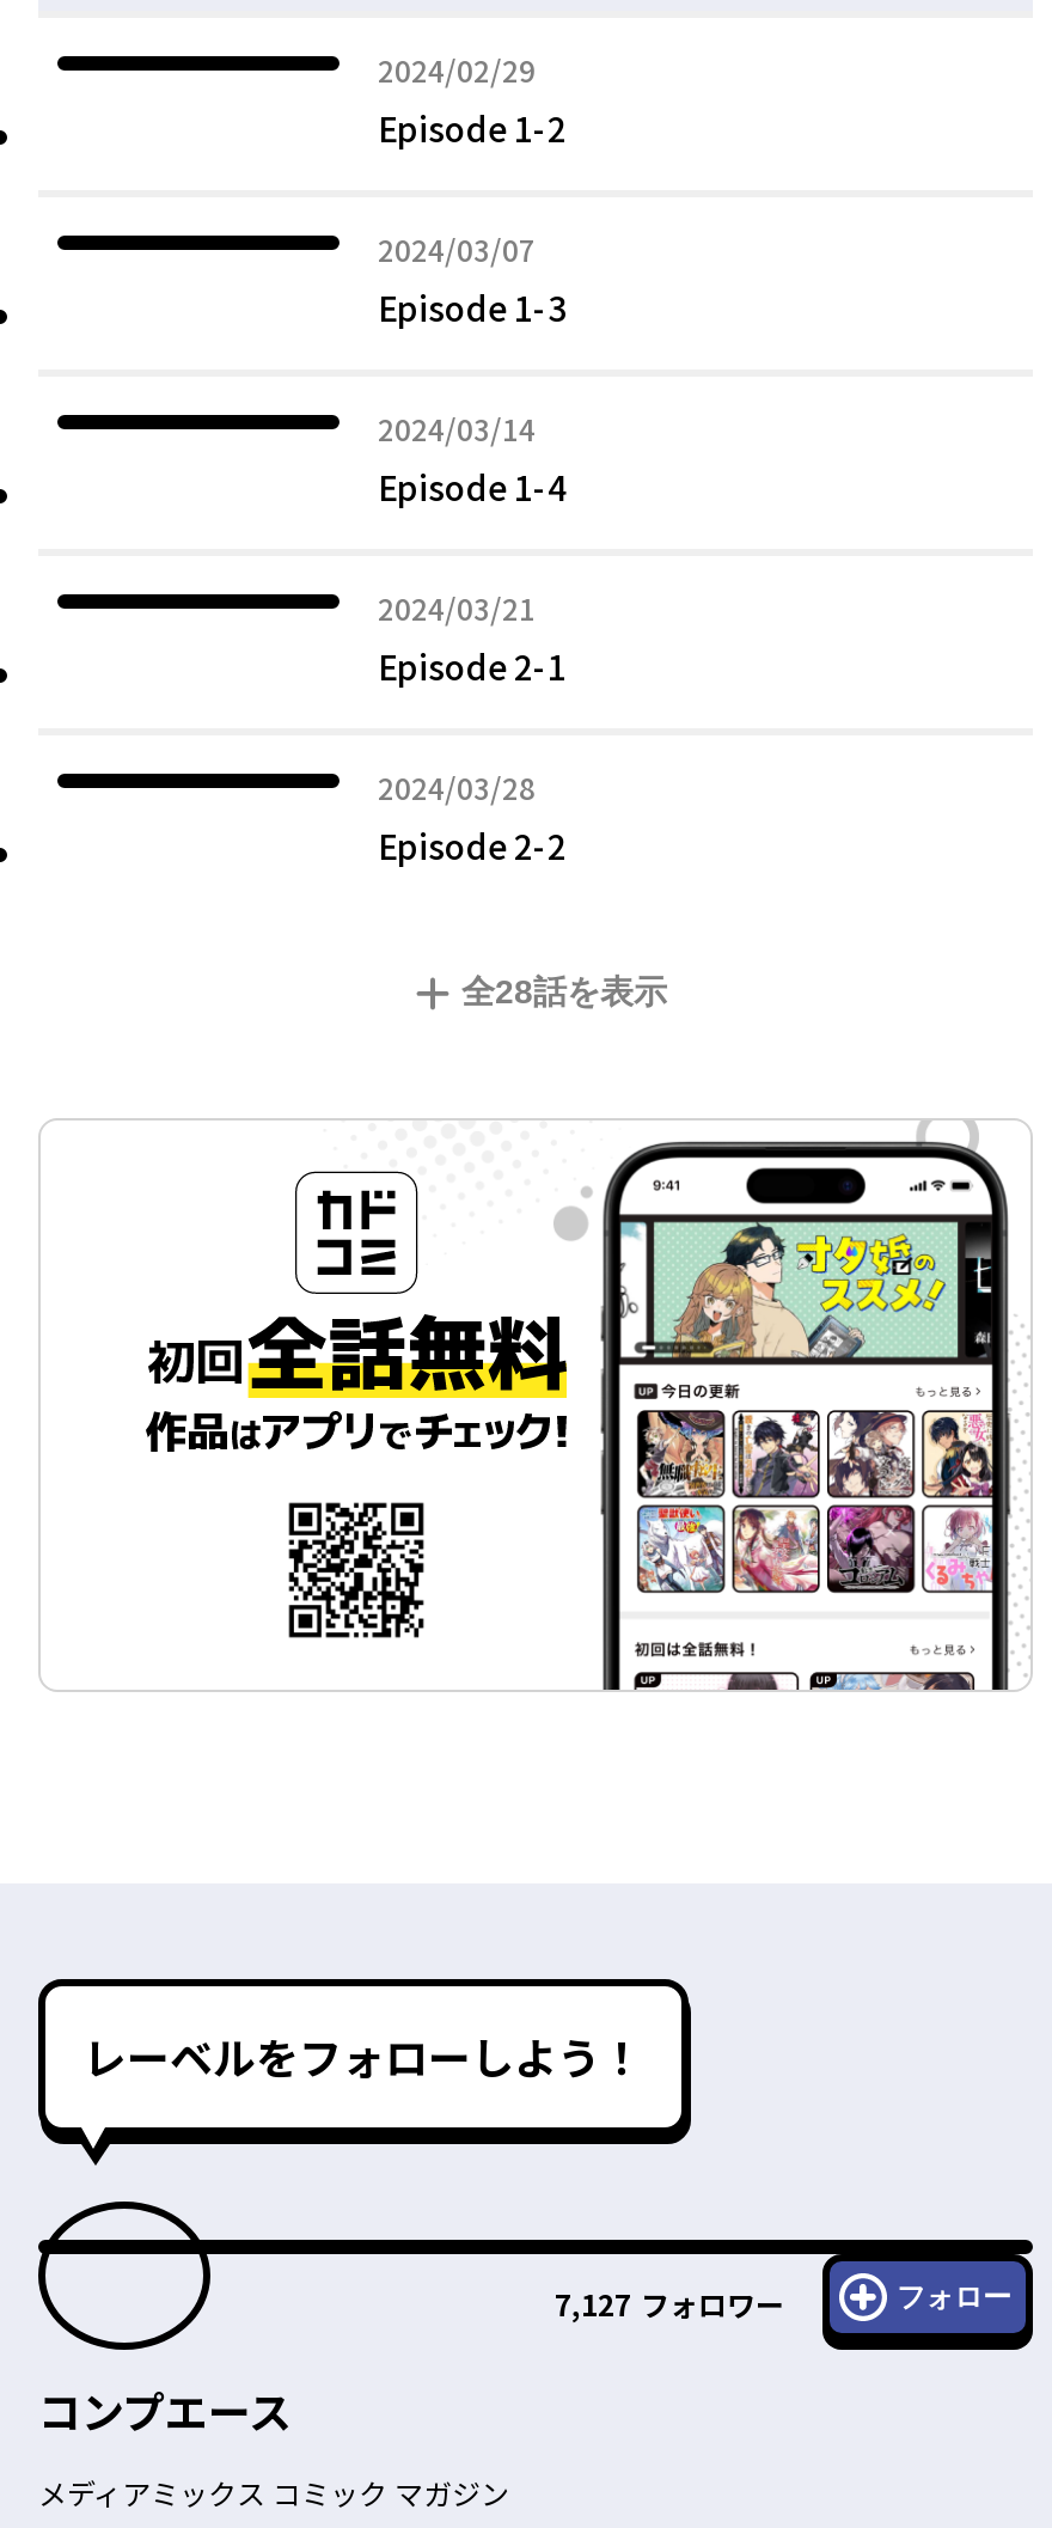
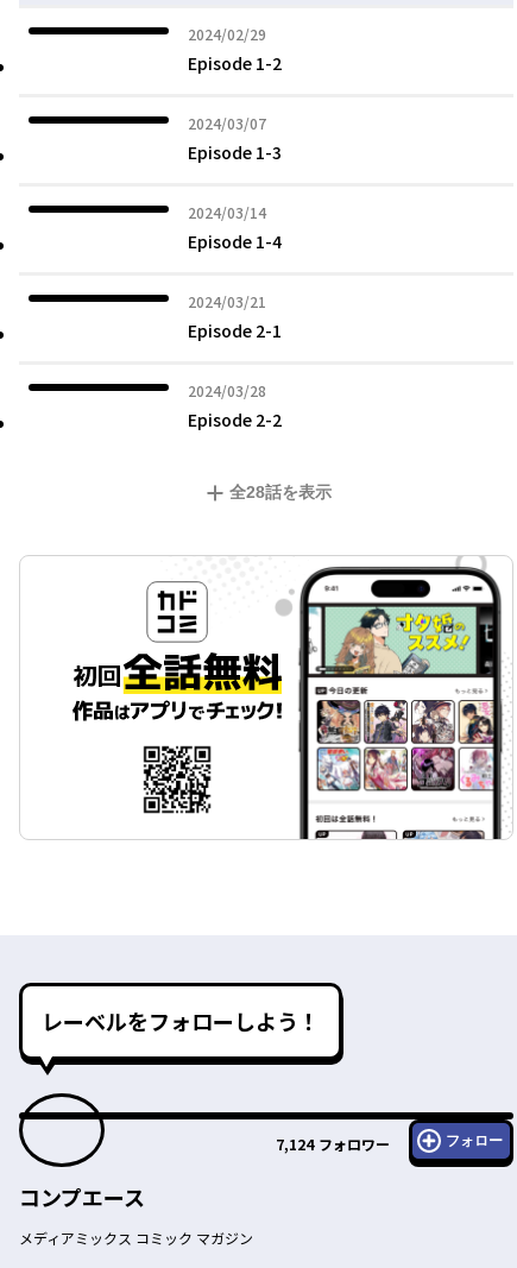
- 7,127 フォロワー
+ 7,124 フォロワー
